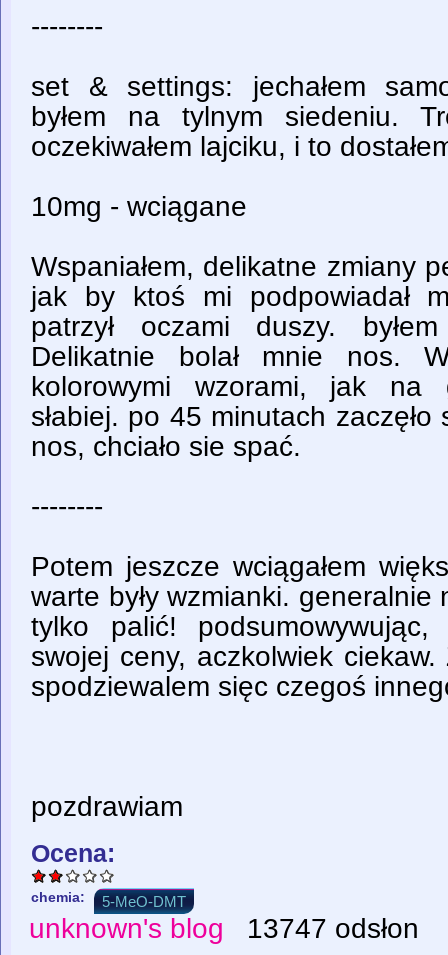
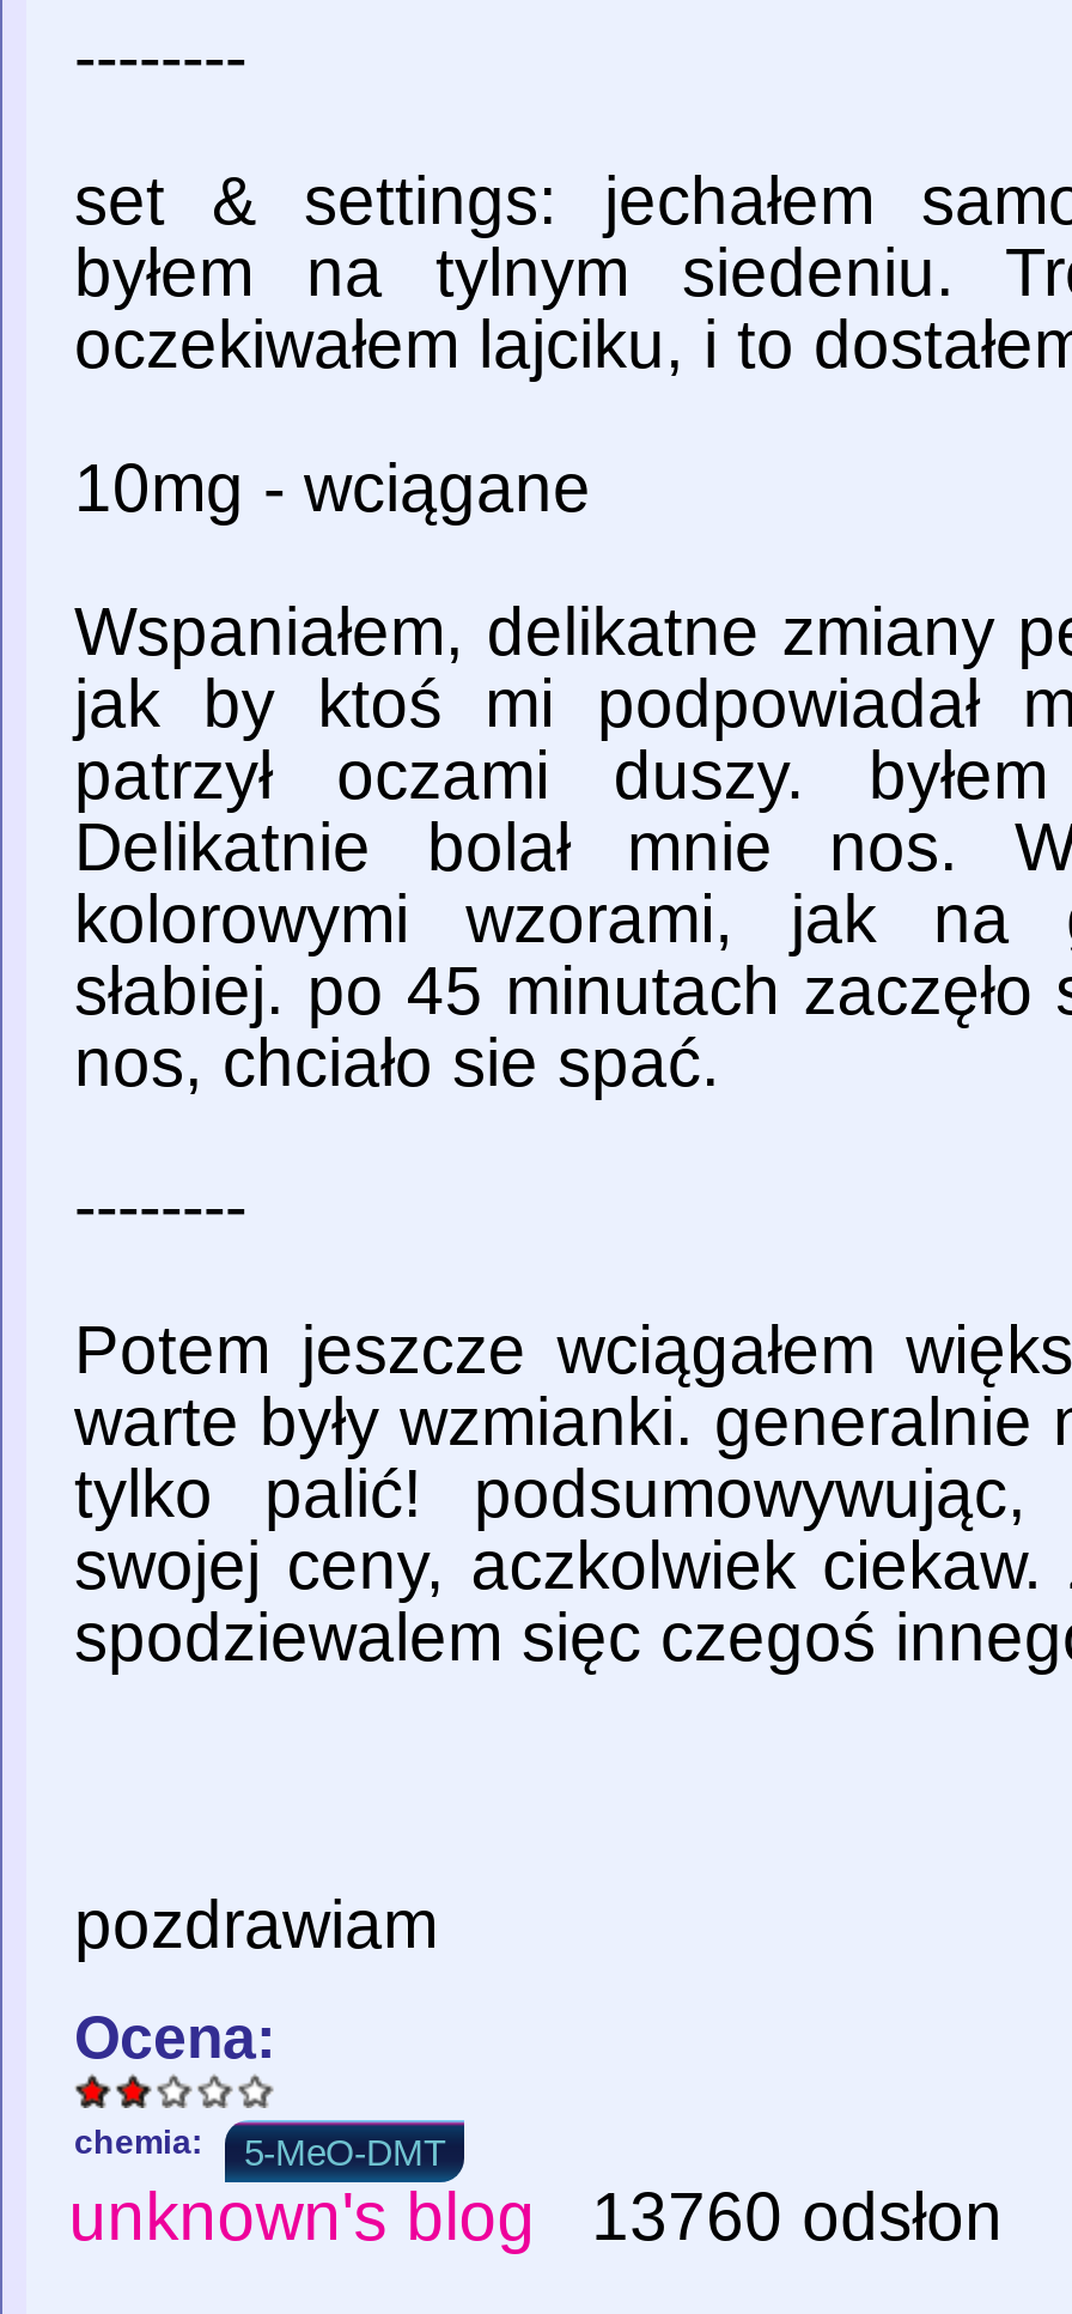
- unknown's blog 13747 odsłon
+ unknown's blog 13760 odsłon
